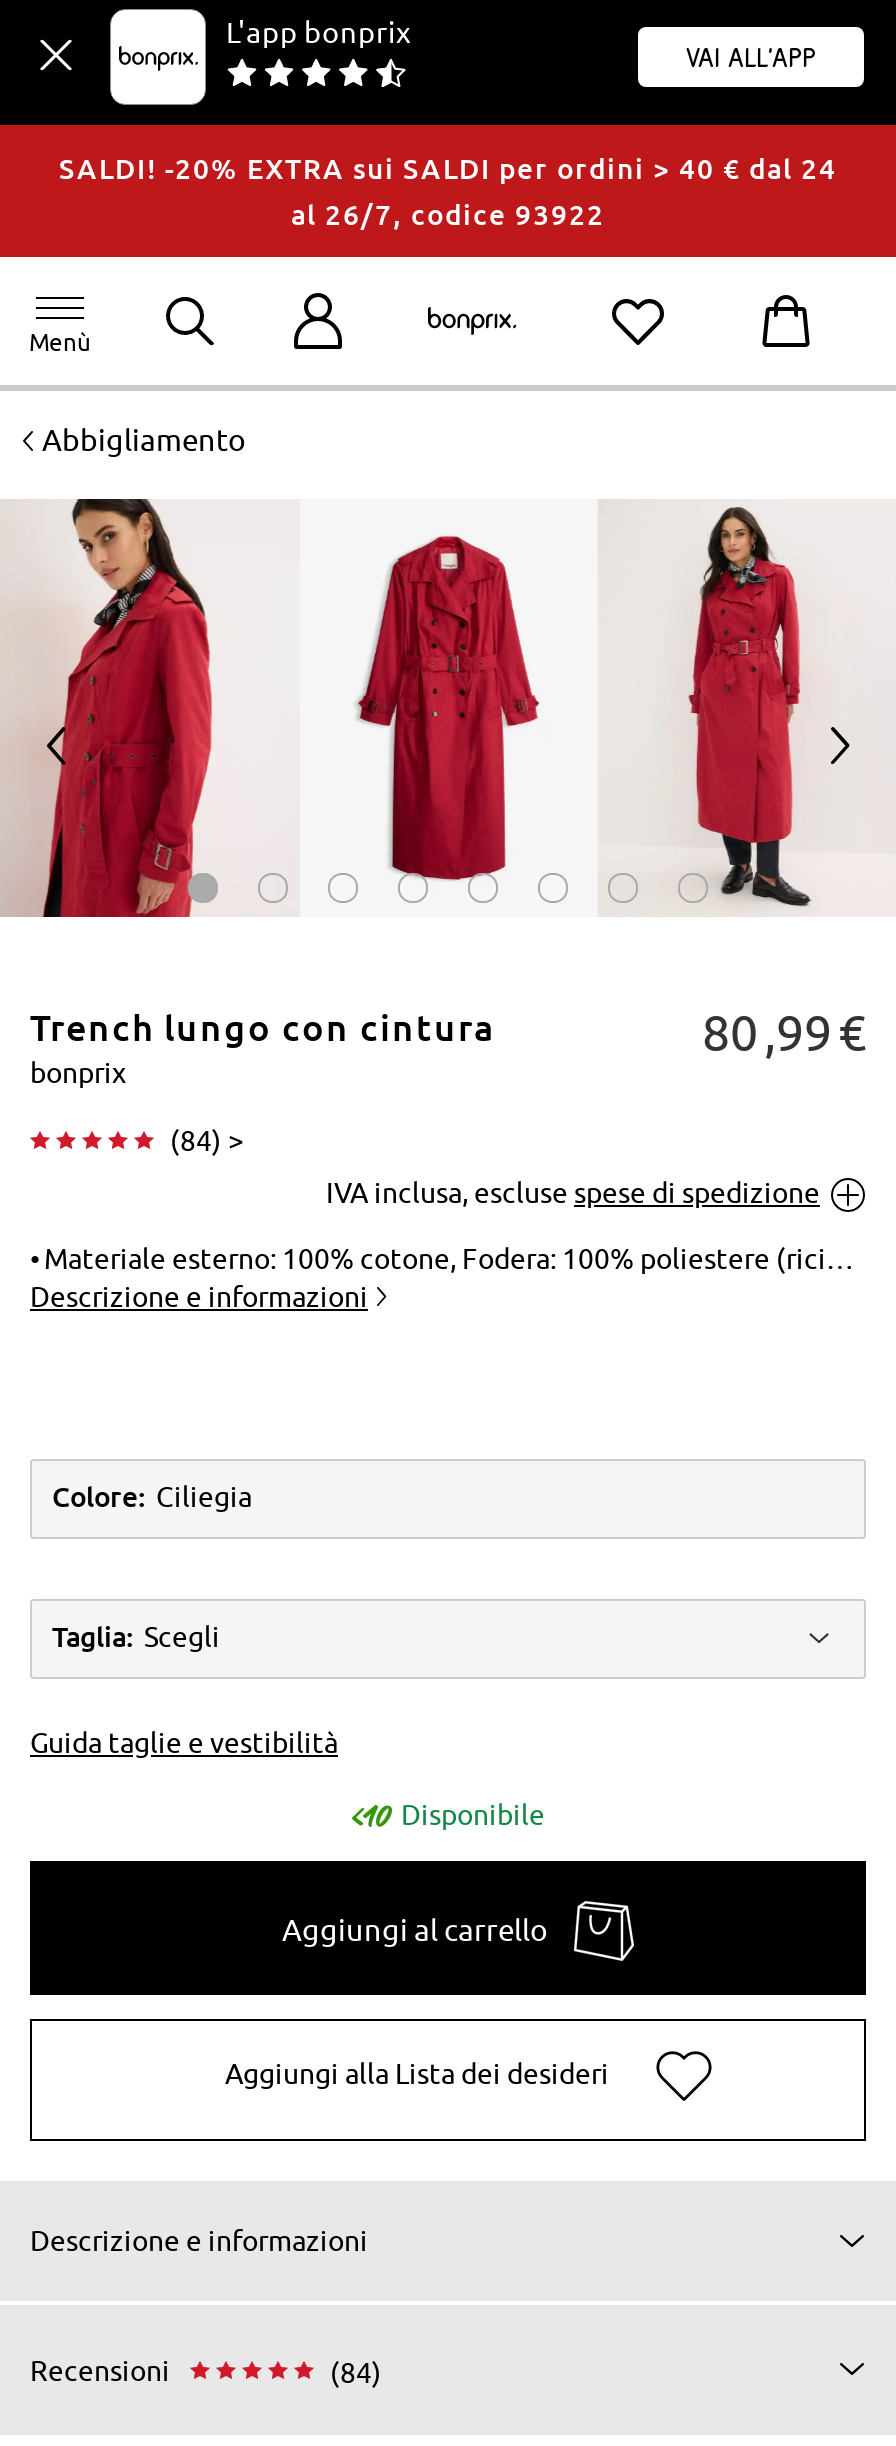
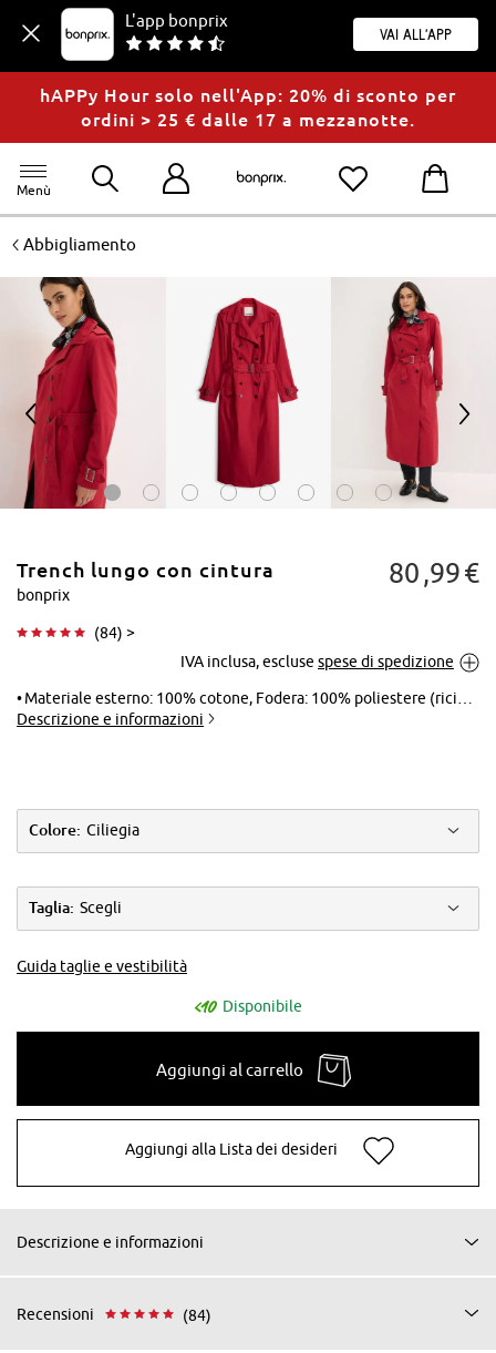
- SALDI! -20% EXTRA sui SALDI per ordini > 40 € dal 24
- al 26/7, codice 93922
+ hAPPy Hour solo nell'App: 20% di sconto per
+ ordini > 25 € dalle 17 a mezzanotte.
